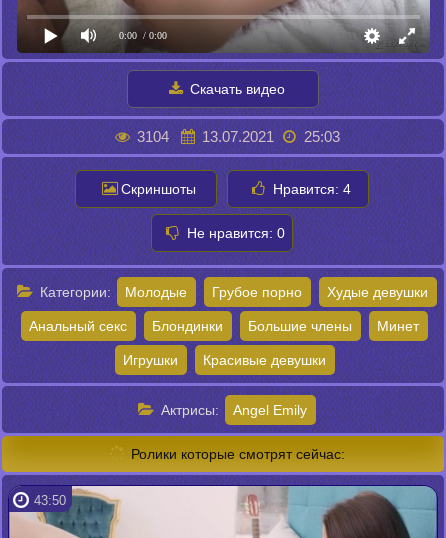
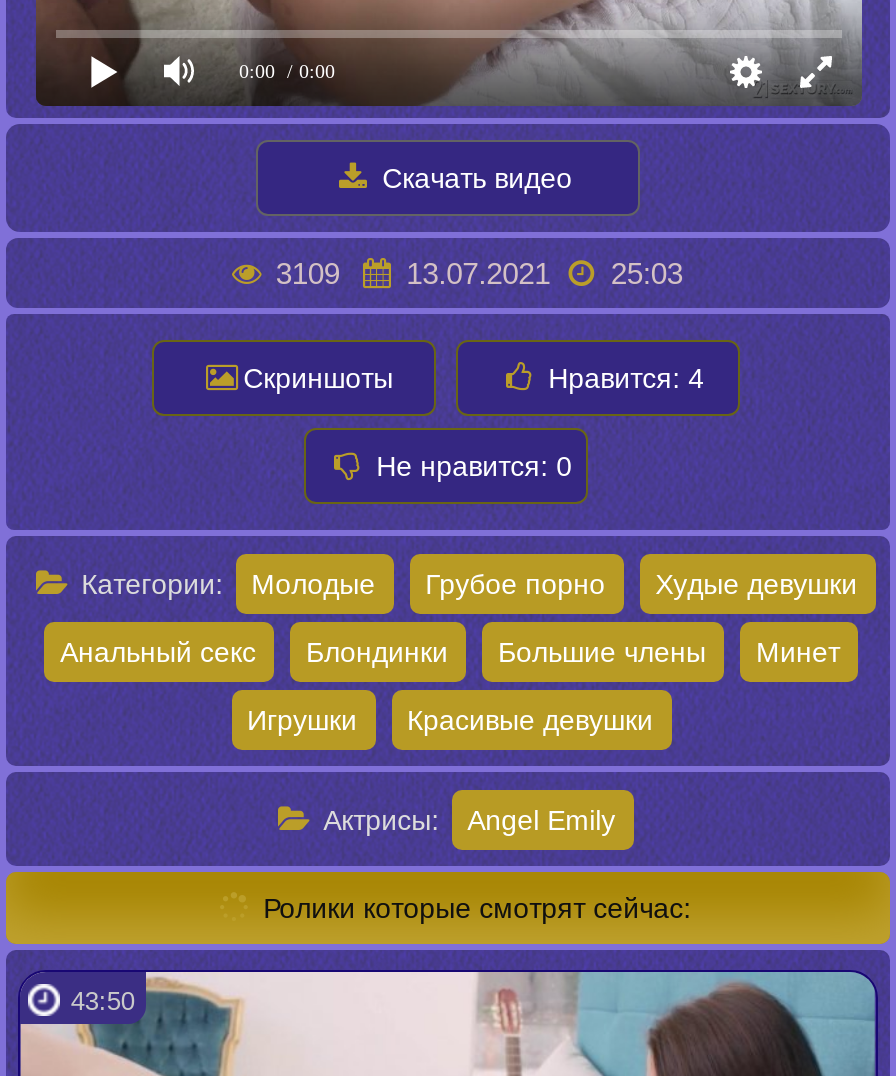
- 3104 13.07.2021 25:03
+ 3109 13.07.2021 25:03
